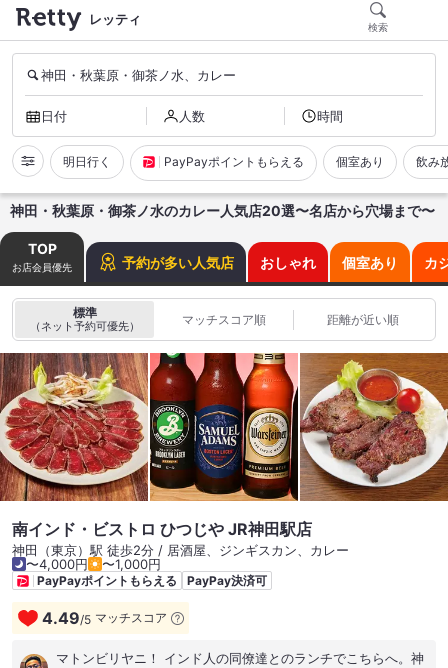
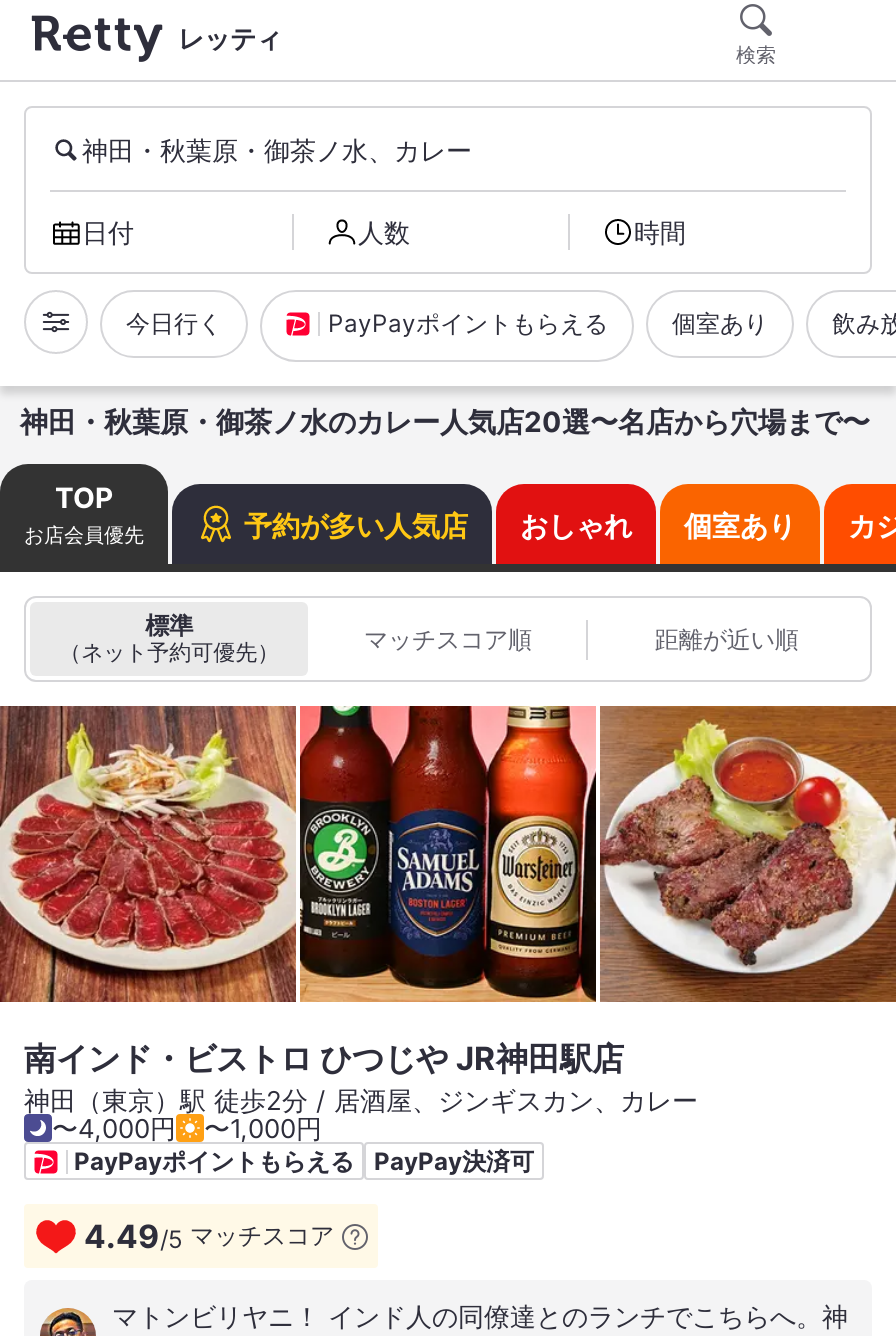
- 明日行く
+ 今日行く
